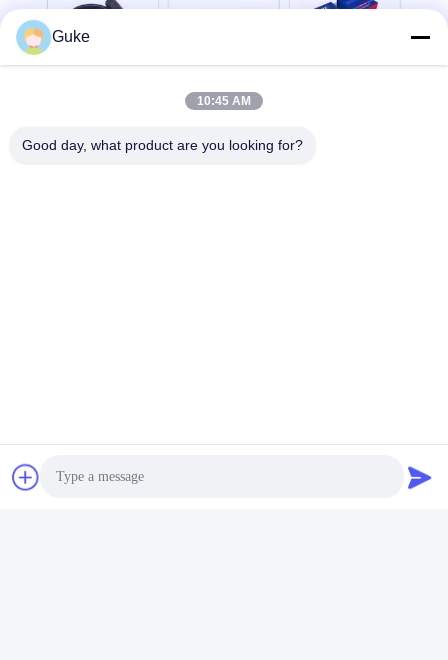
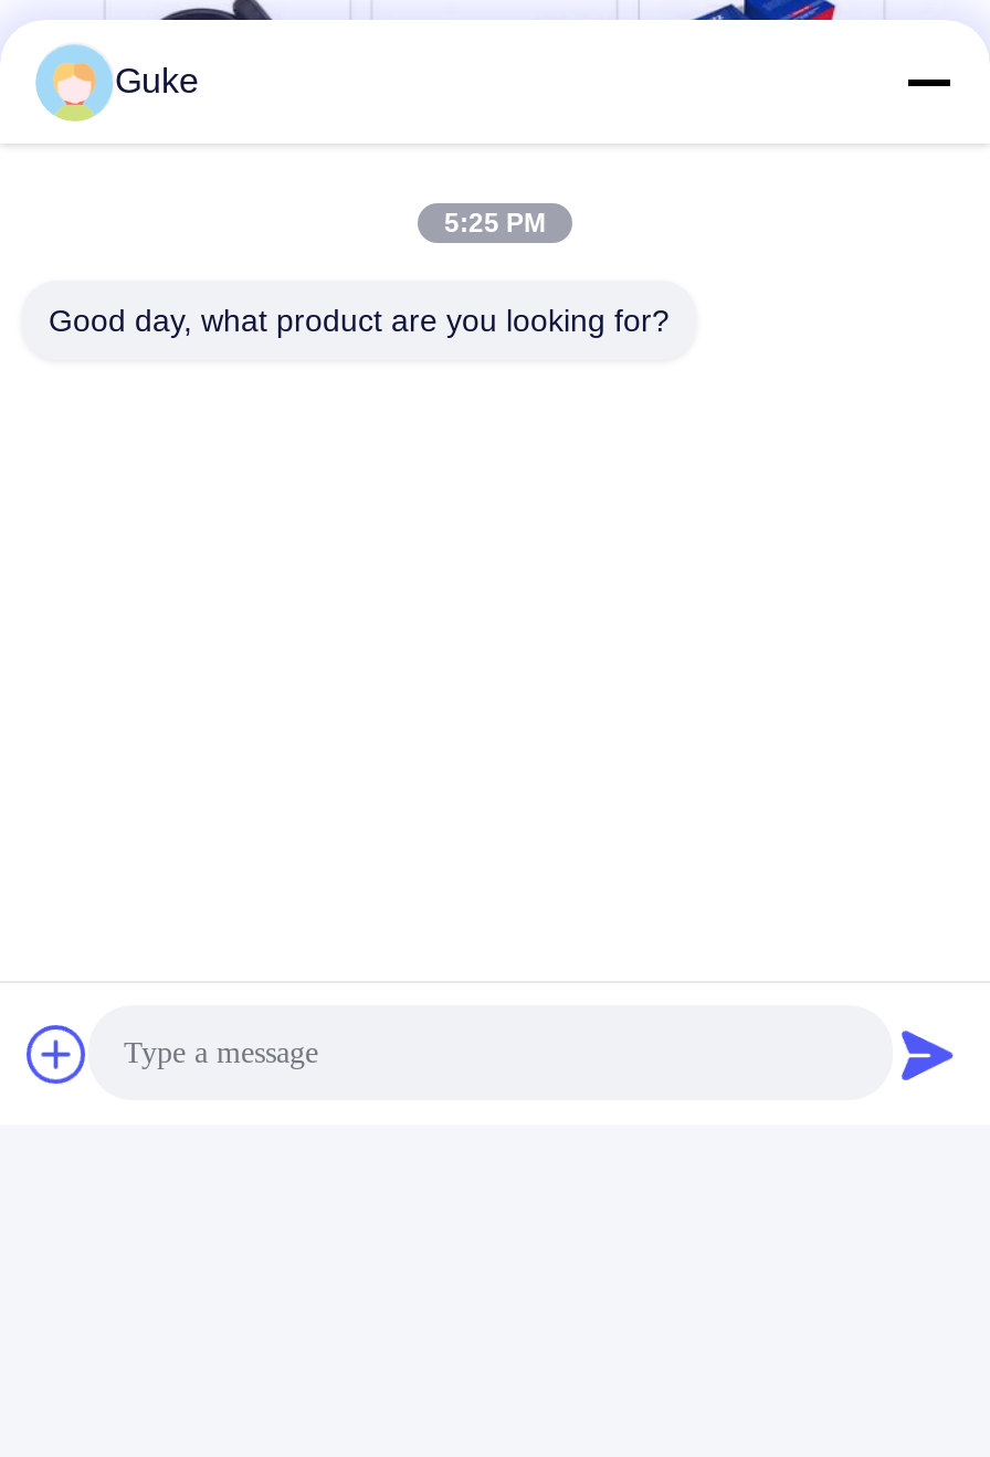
- 10:45 AM
+ 5:25 PM
